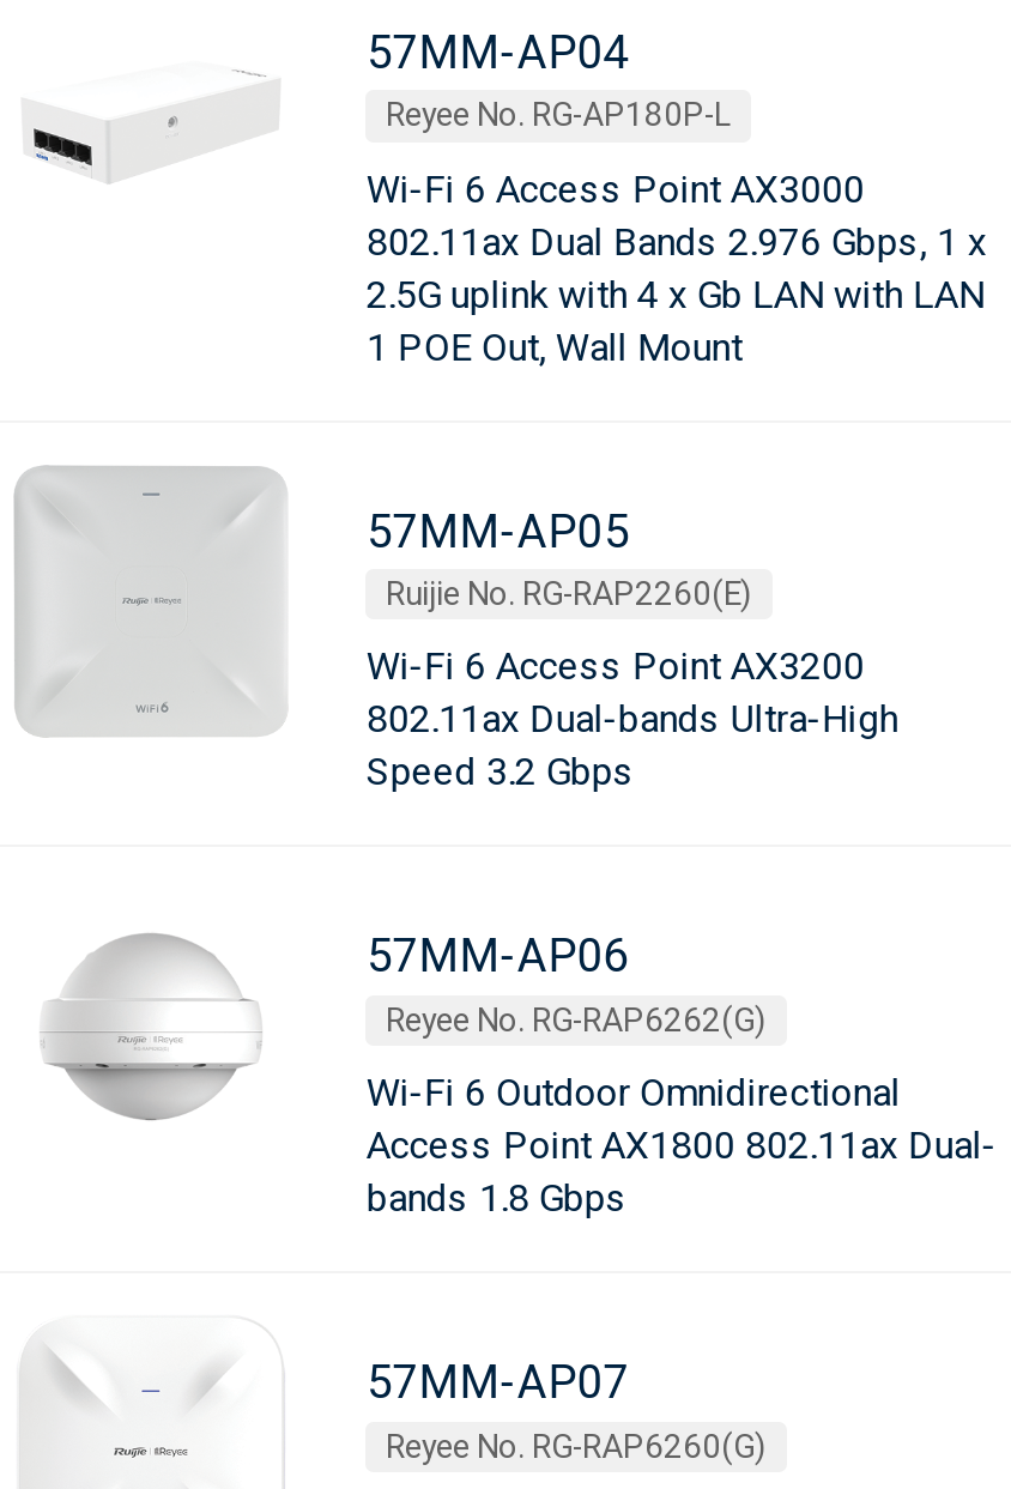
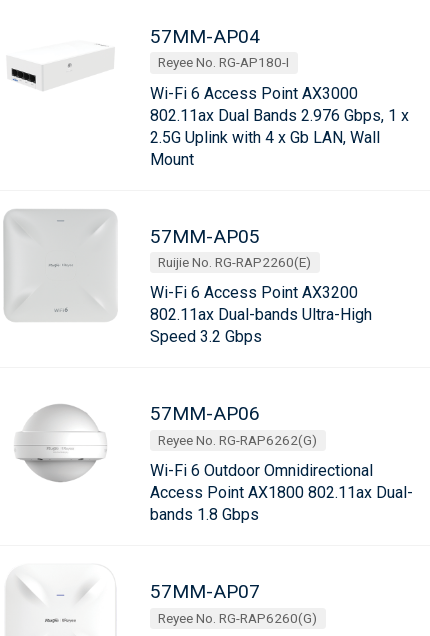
- Reyee No. RG-AP180P-L
+ Reyee No. RG-AP180-I

- 2.5G uplink with 4 x Gb LAN with LAN
- 1 POE Out, Wall Mount
+ 2.5G Uplink with 4 x Gb LAN, Wall
+ Mount
